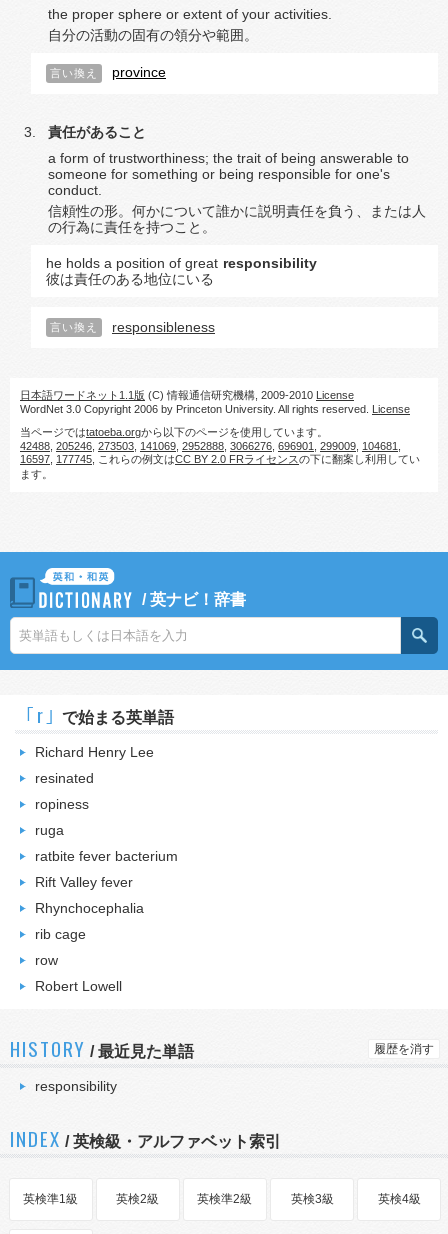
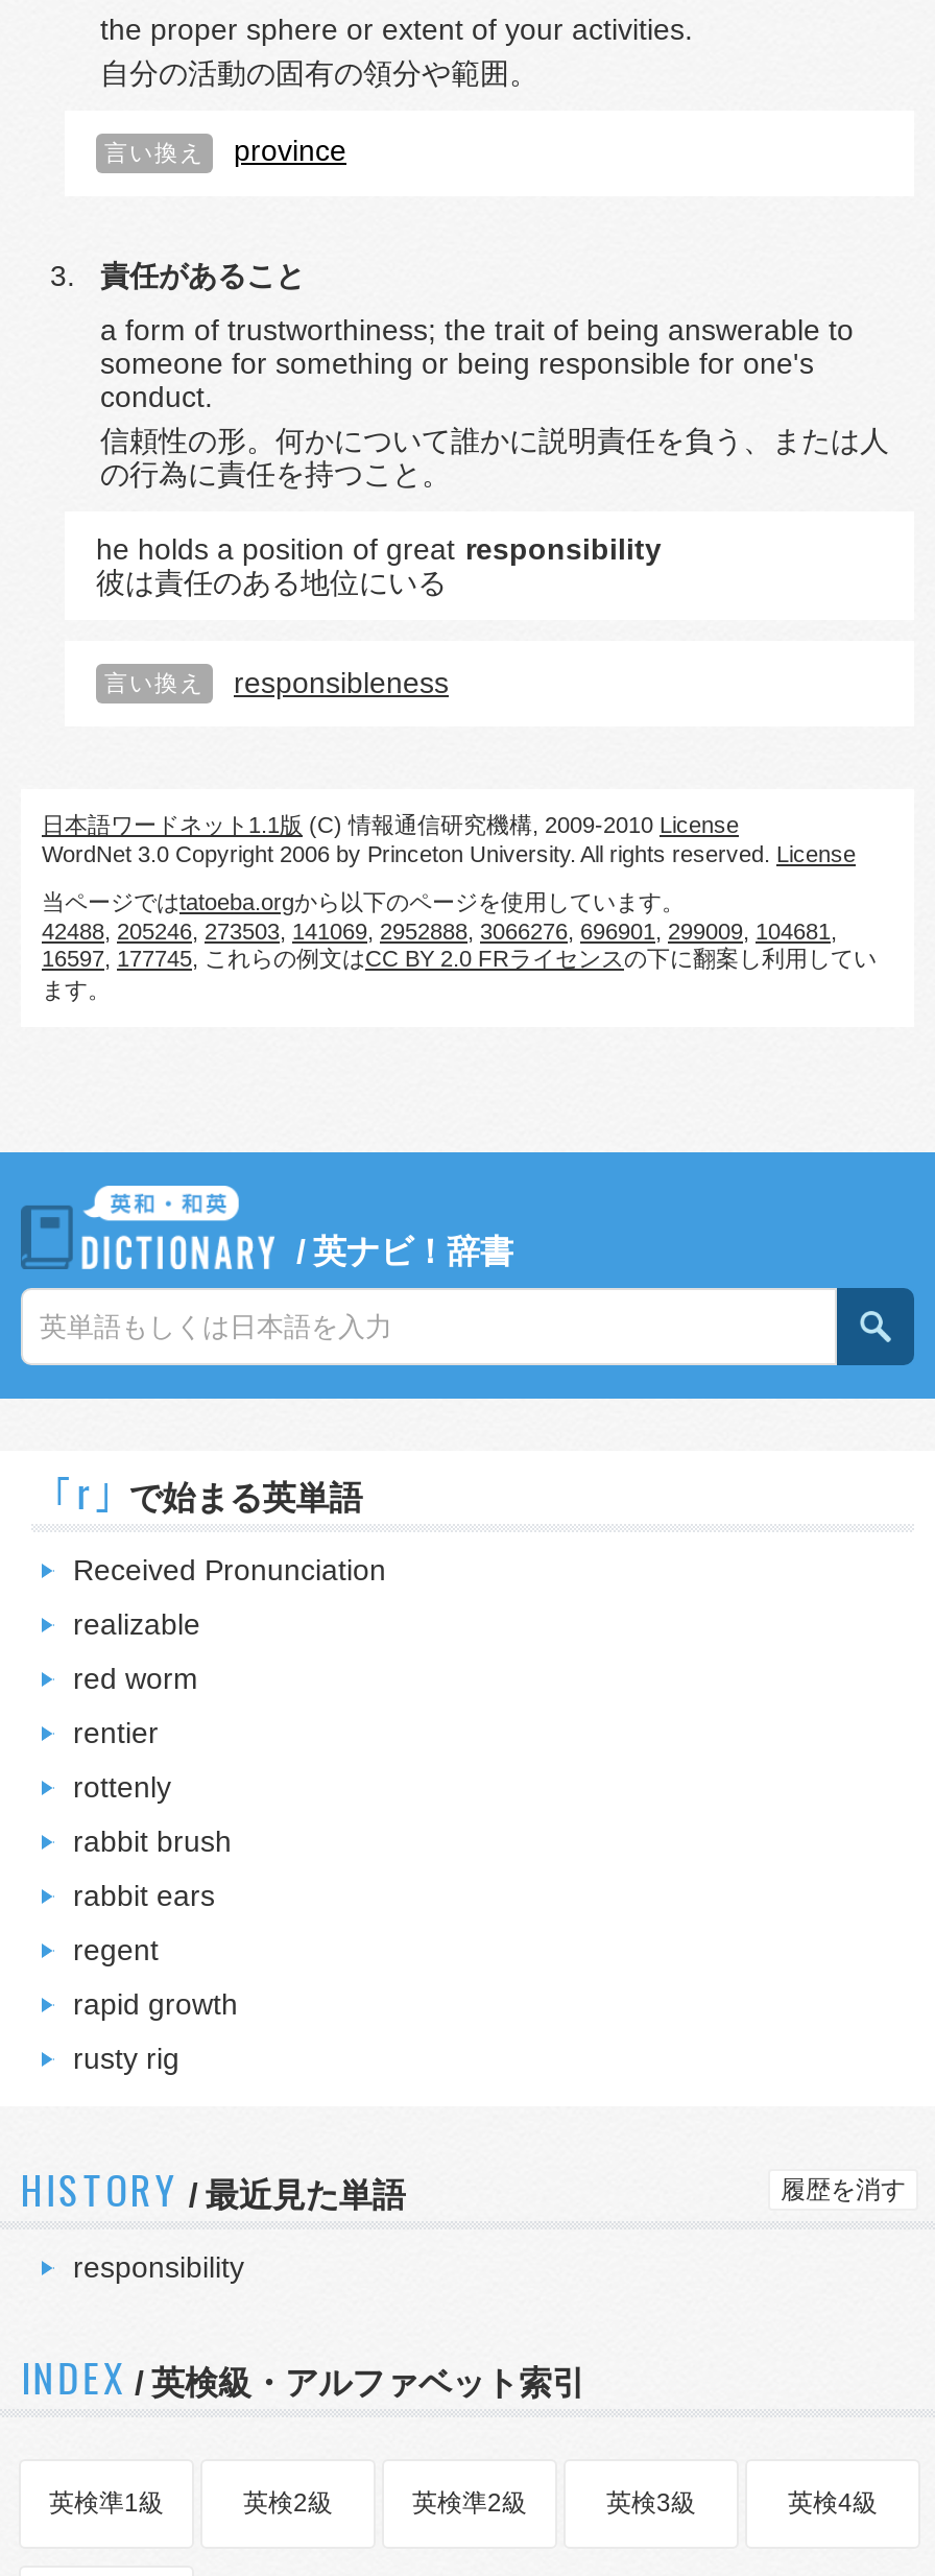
- Richard Henry Lee
+ Received Pronunciation

- resinated
+ realizable

- ropiness
+ red worm

- ruga
+ rentier

- ratbite fever bacterium
+ rottenly

- Rift Valley fever
+ rabbit brush

- Rhynchocephalia
+ rabbit ears

- rib cage
+ regent

- row
+ rapid growth

- Robert Lowell
+ rusty rig
